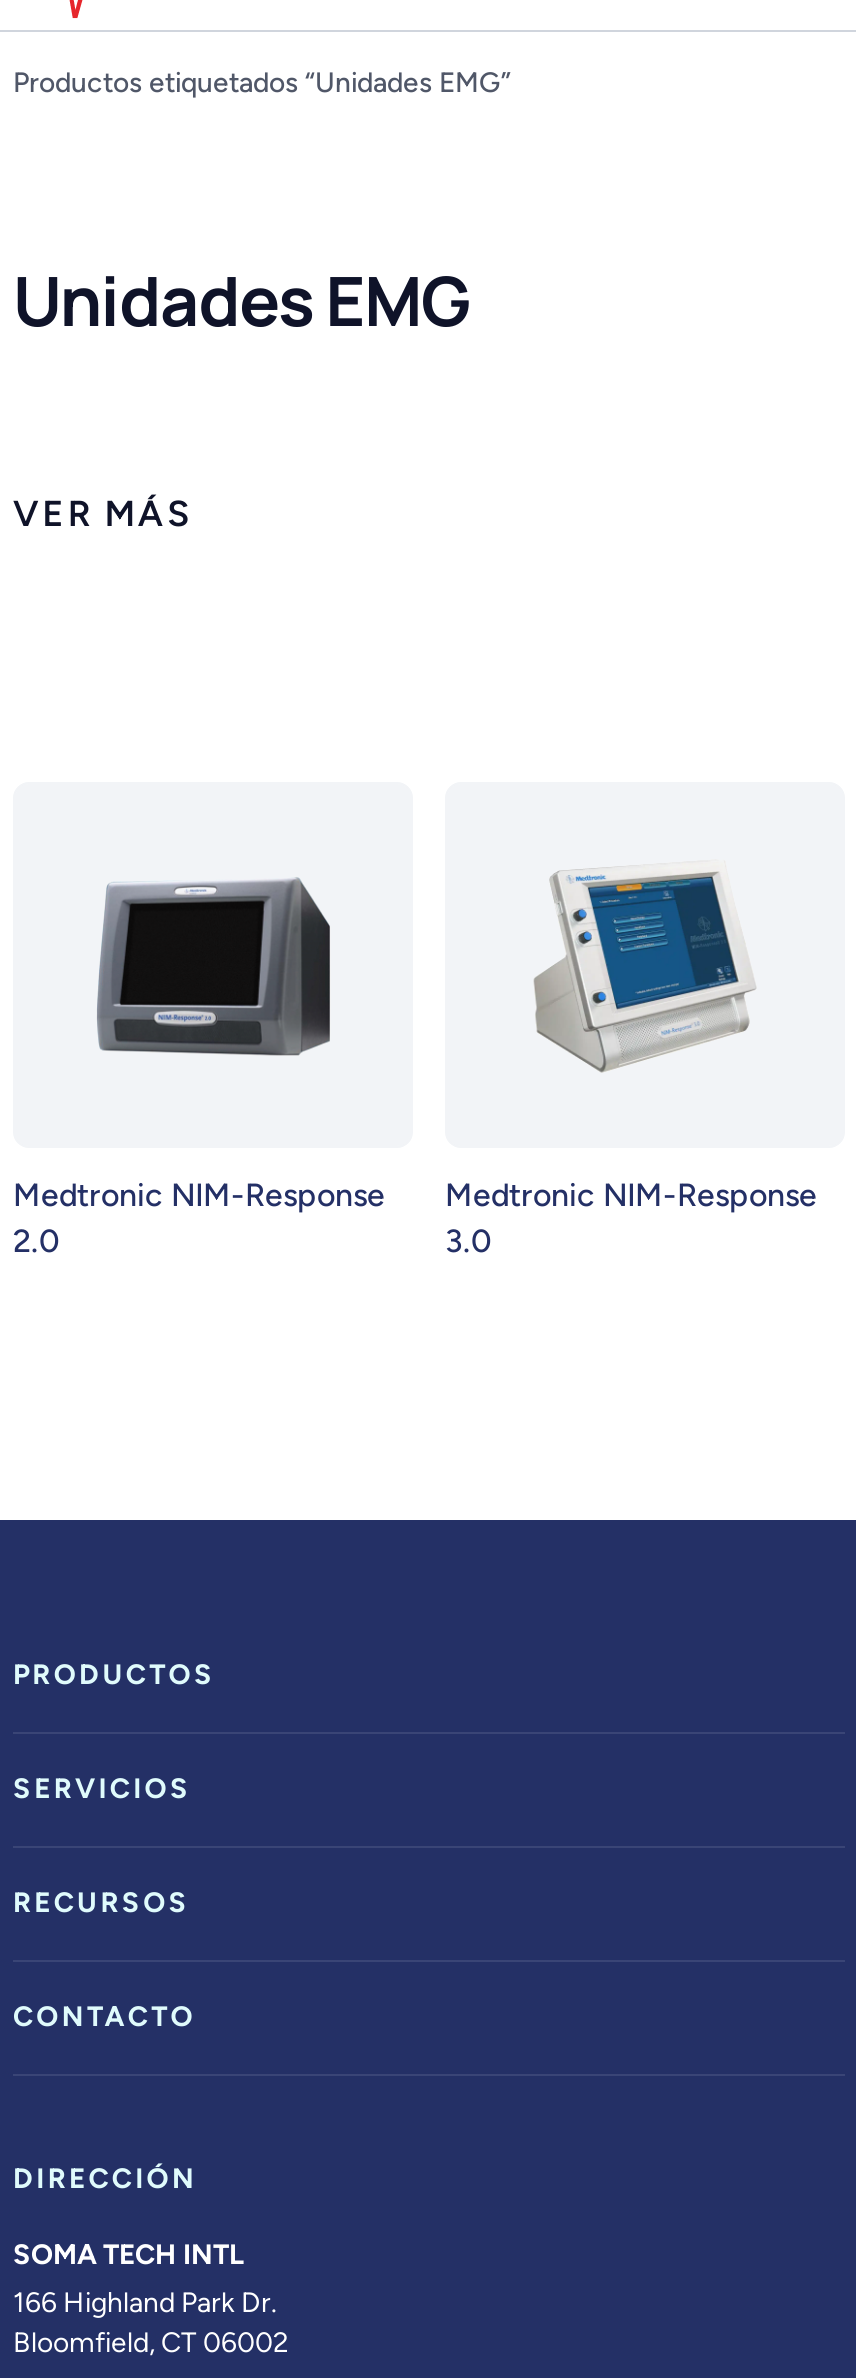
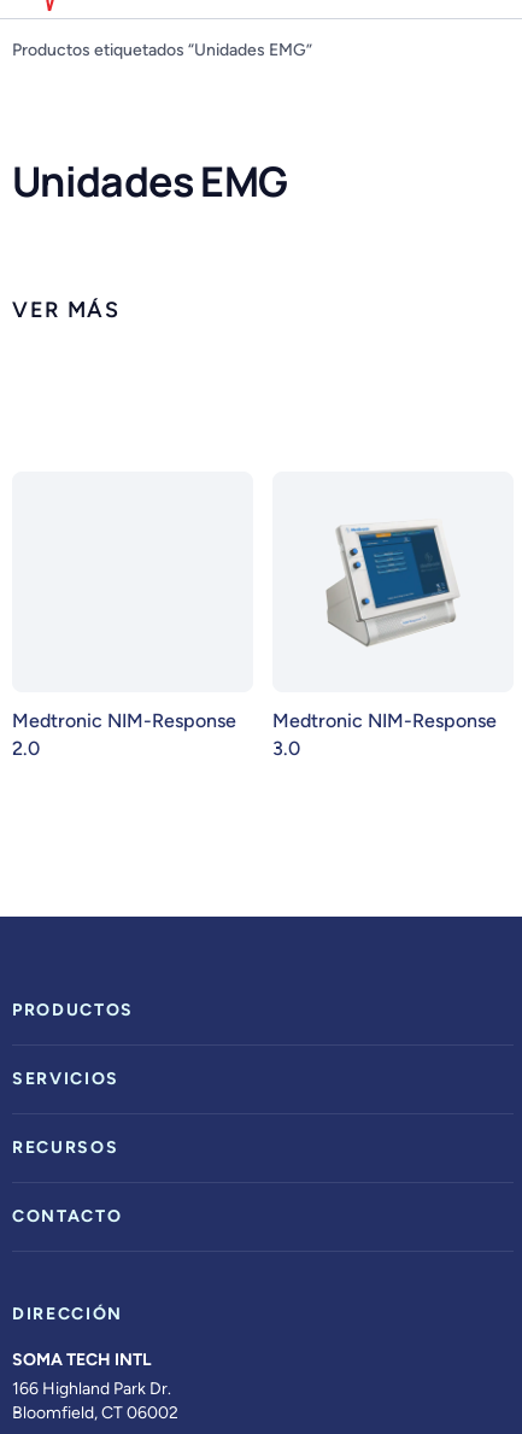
- [image]
